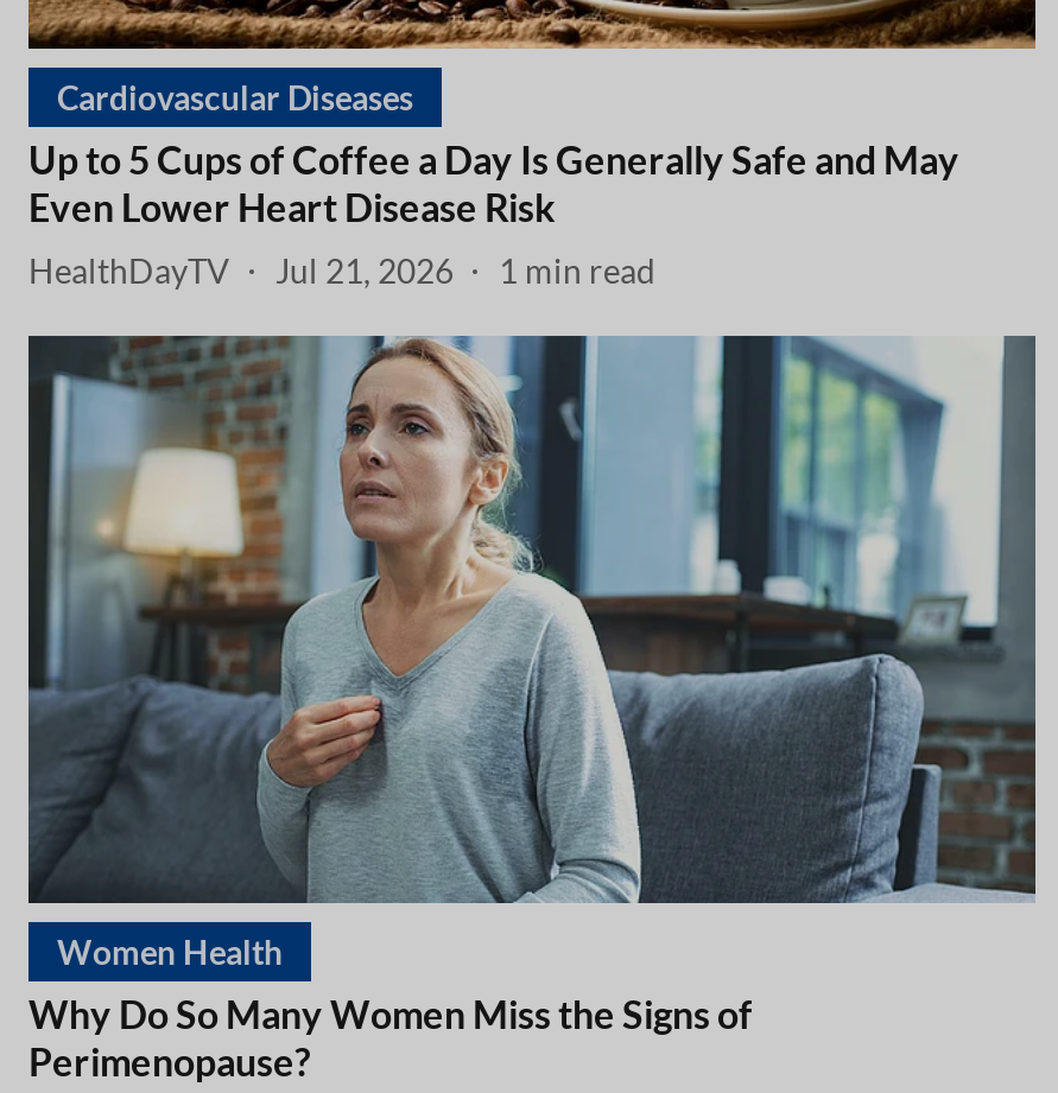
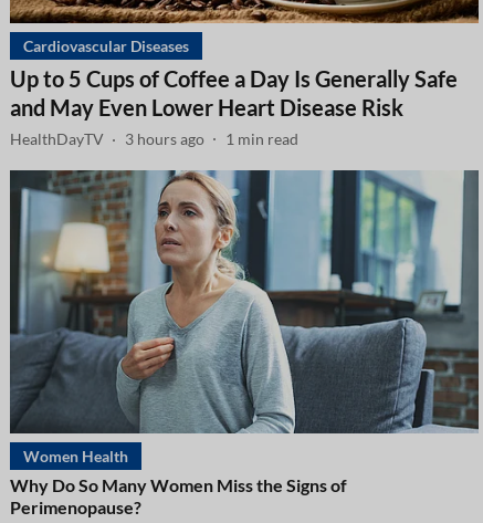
- HealthDayTV Jul 21, 2026 1 min read
+ HealthDayTV 3 hours ago 1 min read
